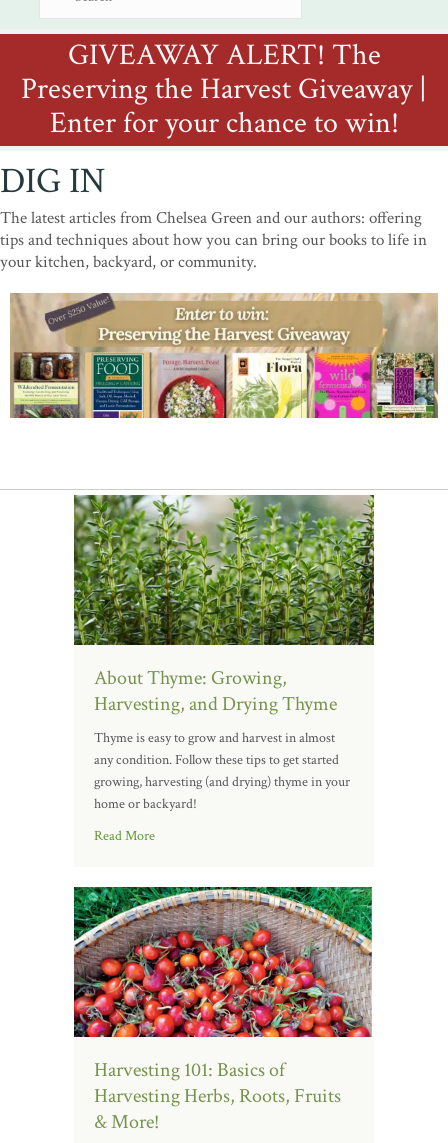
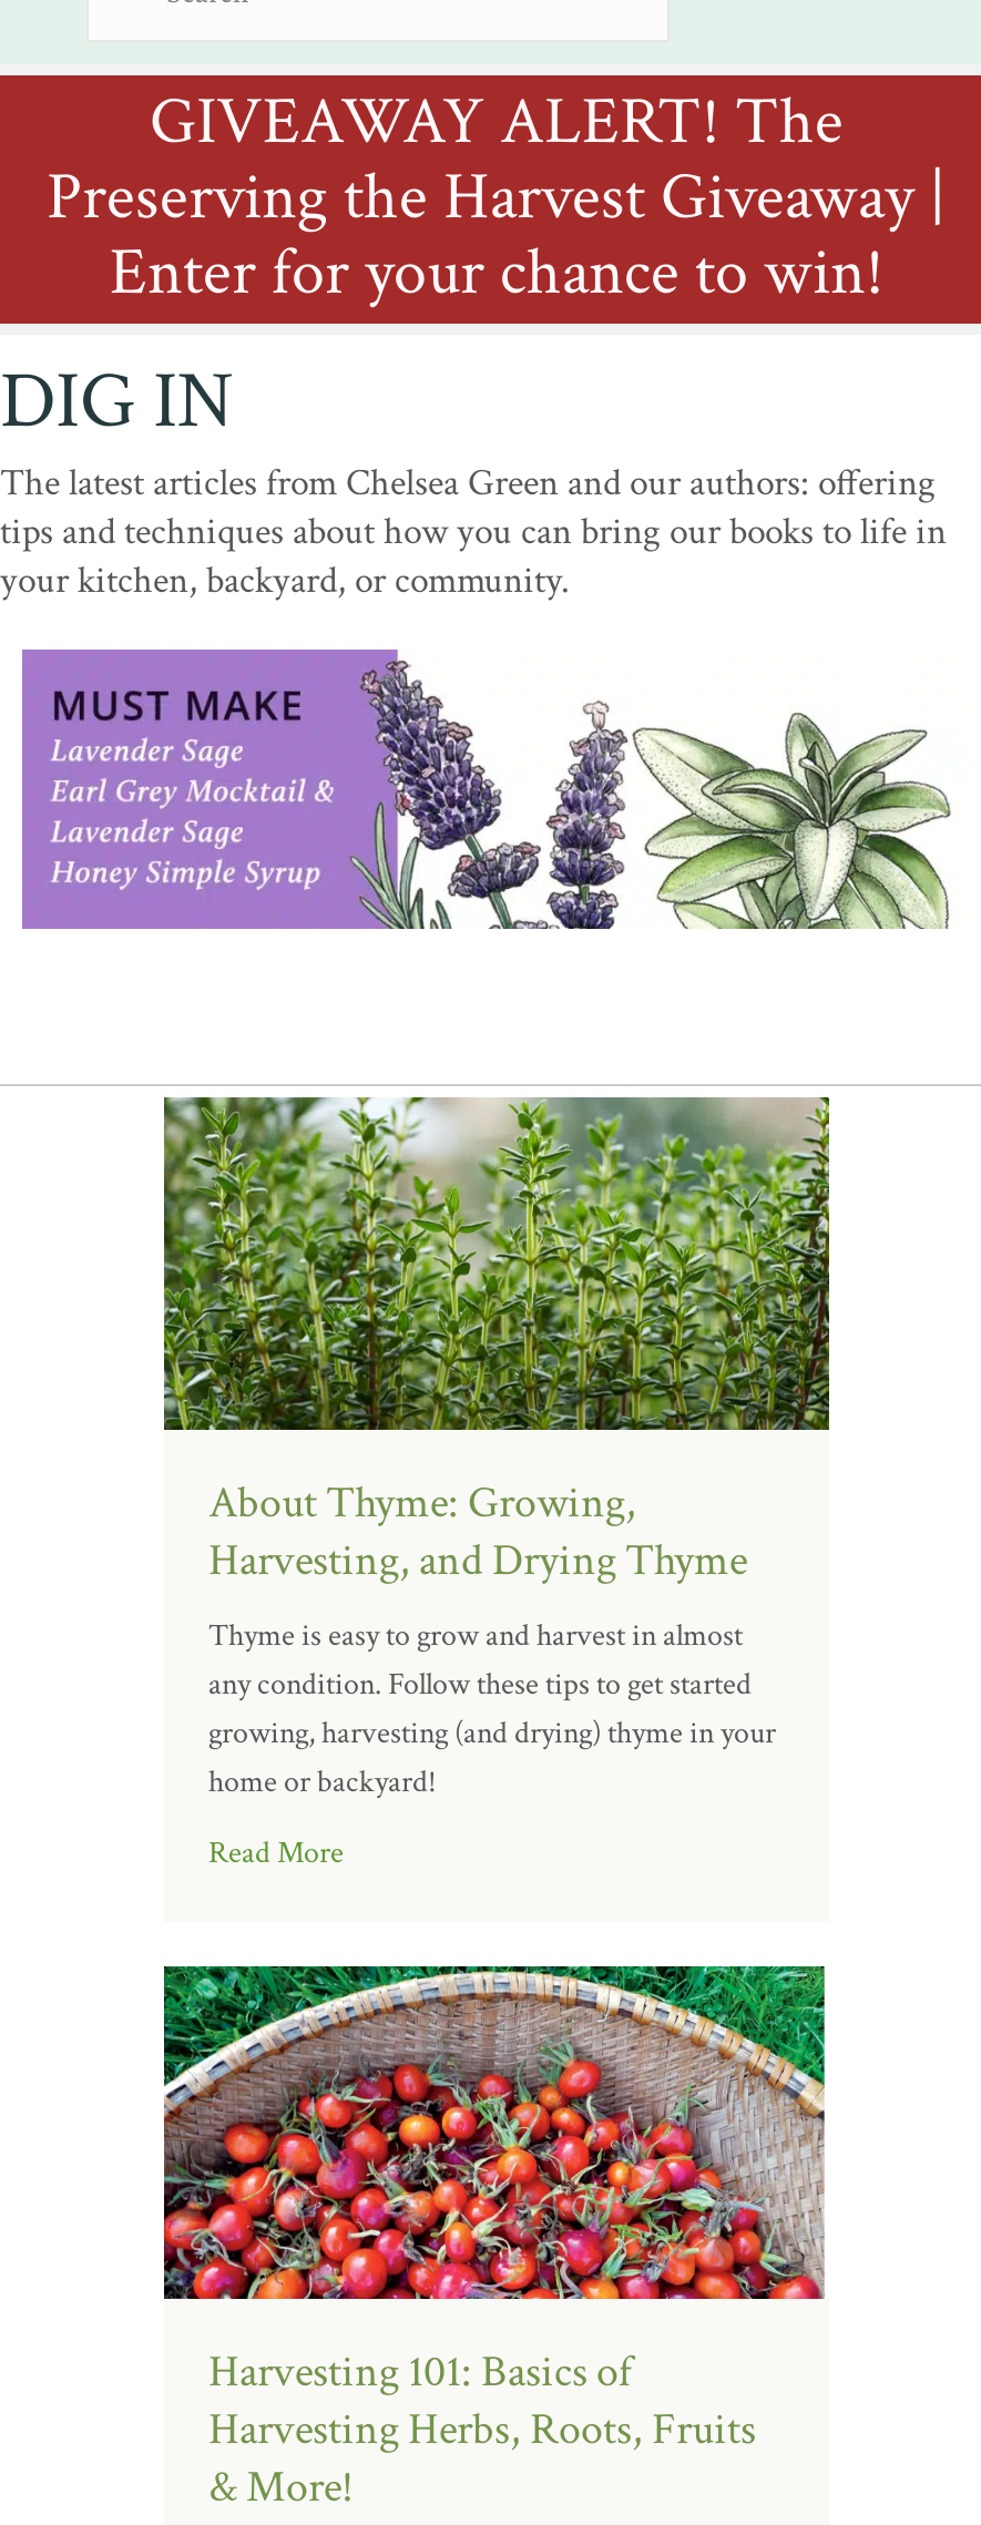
- [image]
+ [image]
